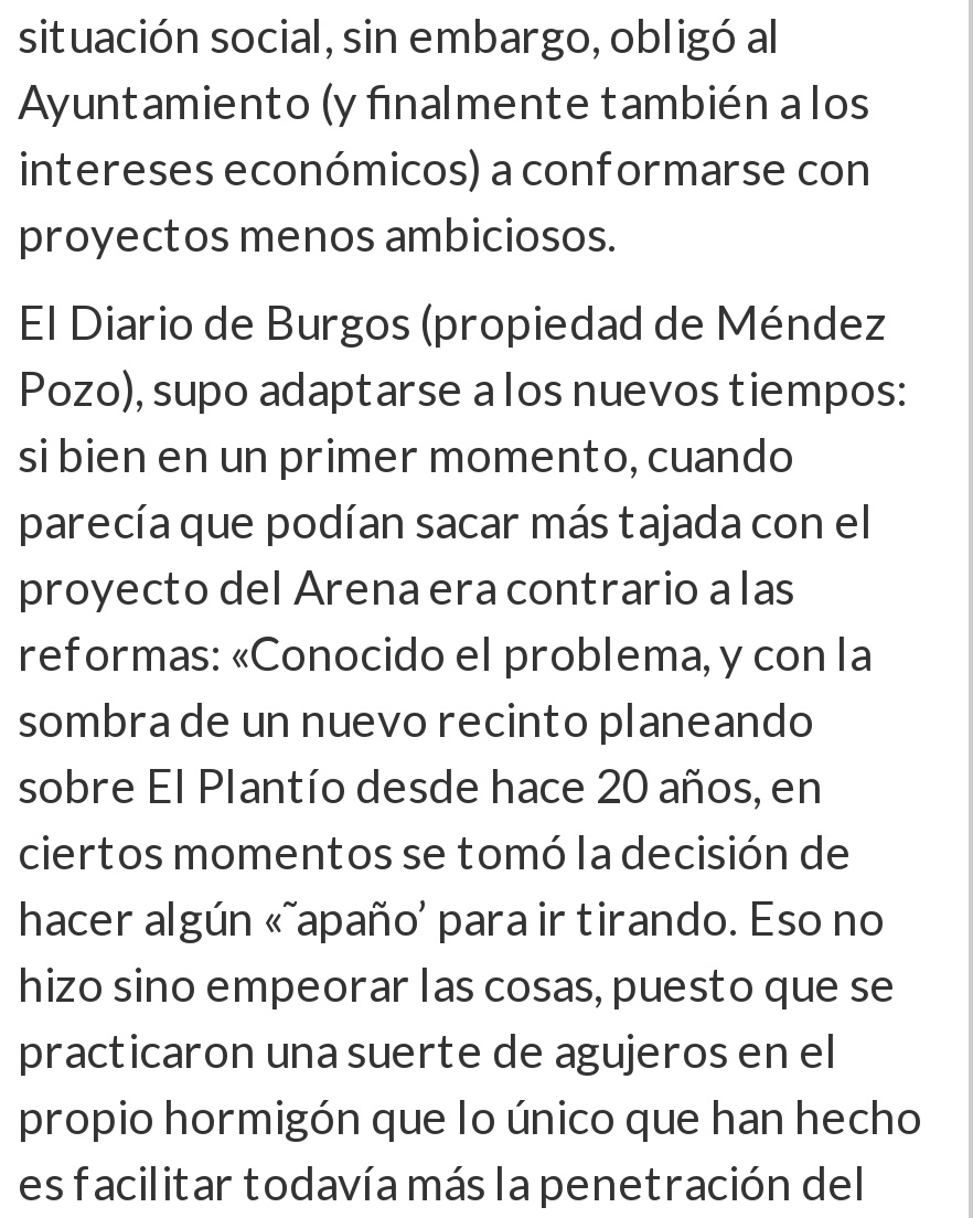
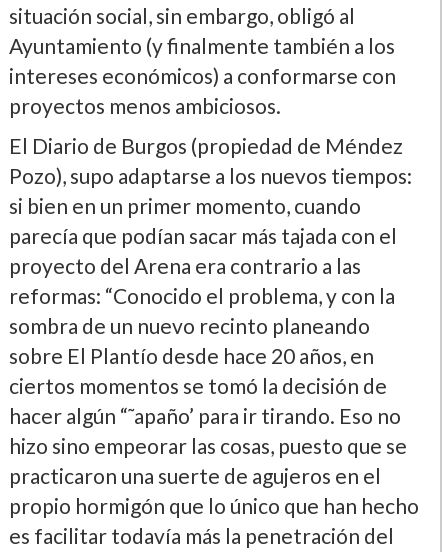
- reformas: «Conocido el problema, y con la
+ reformas: “Conocido el problema, y con la

- hacer algún «˜apaño’ para ir tirando. Eso no
+ hacer algún “˜apaño’ para ir tirando. Eso no
